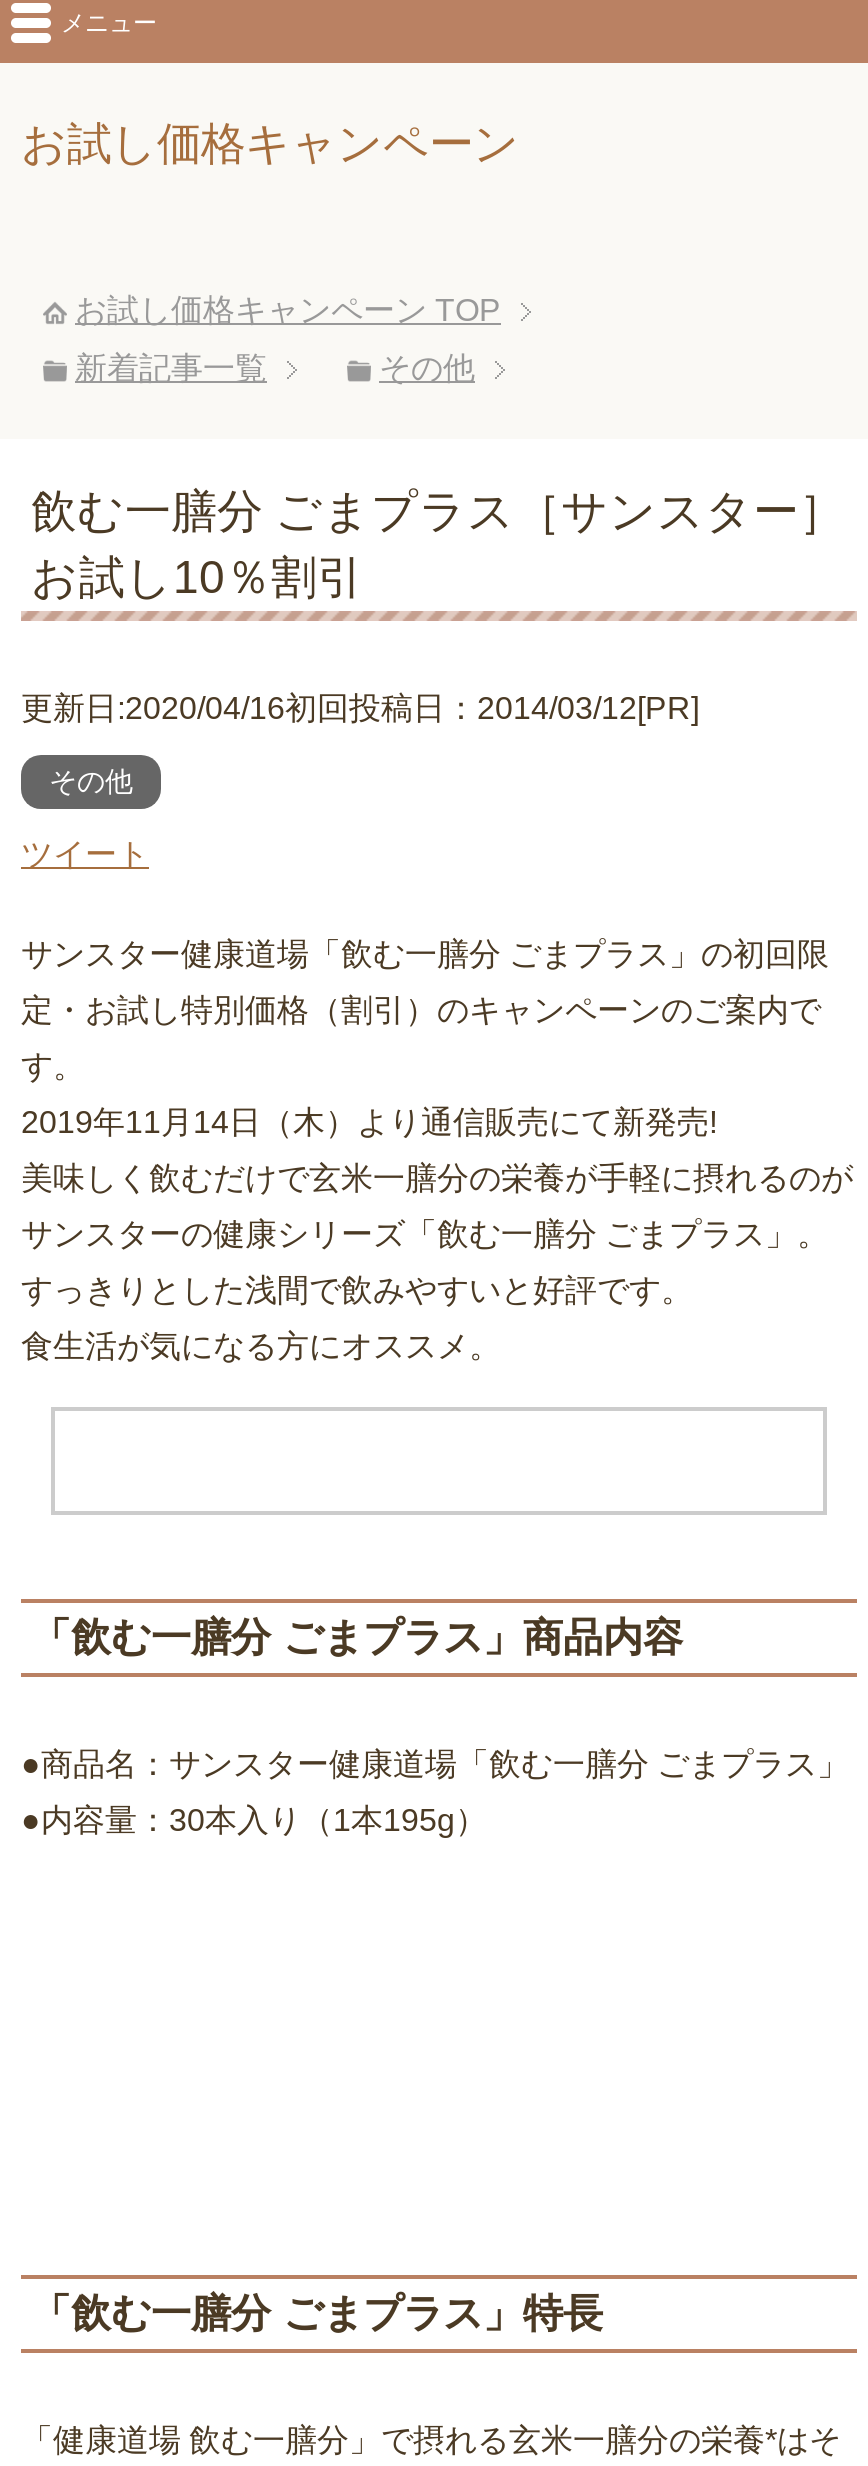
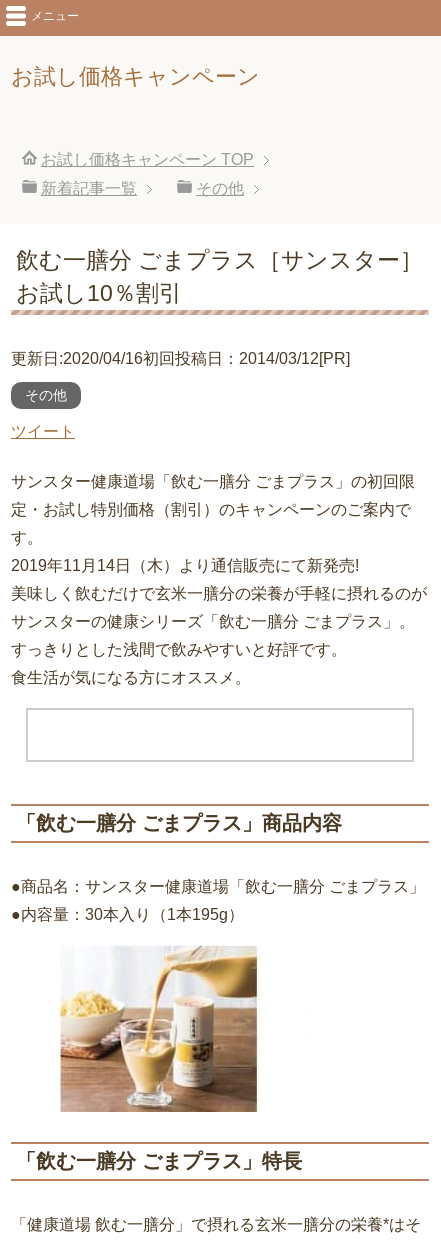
+ [image]
